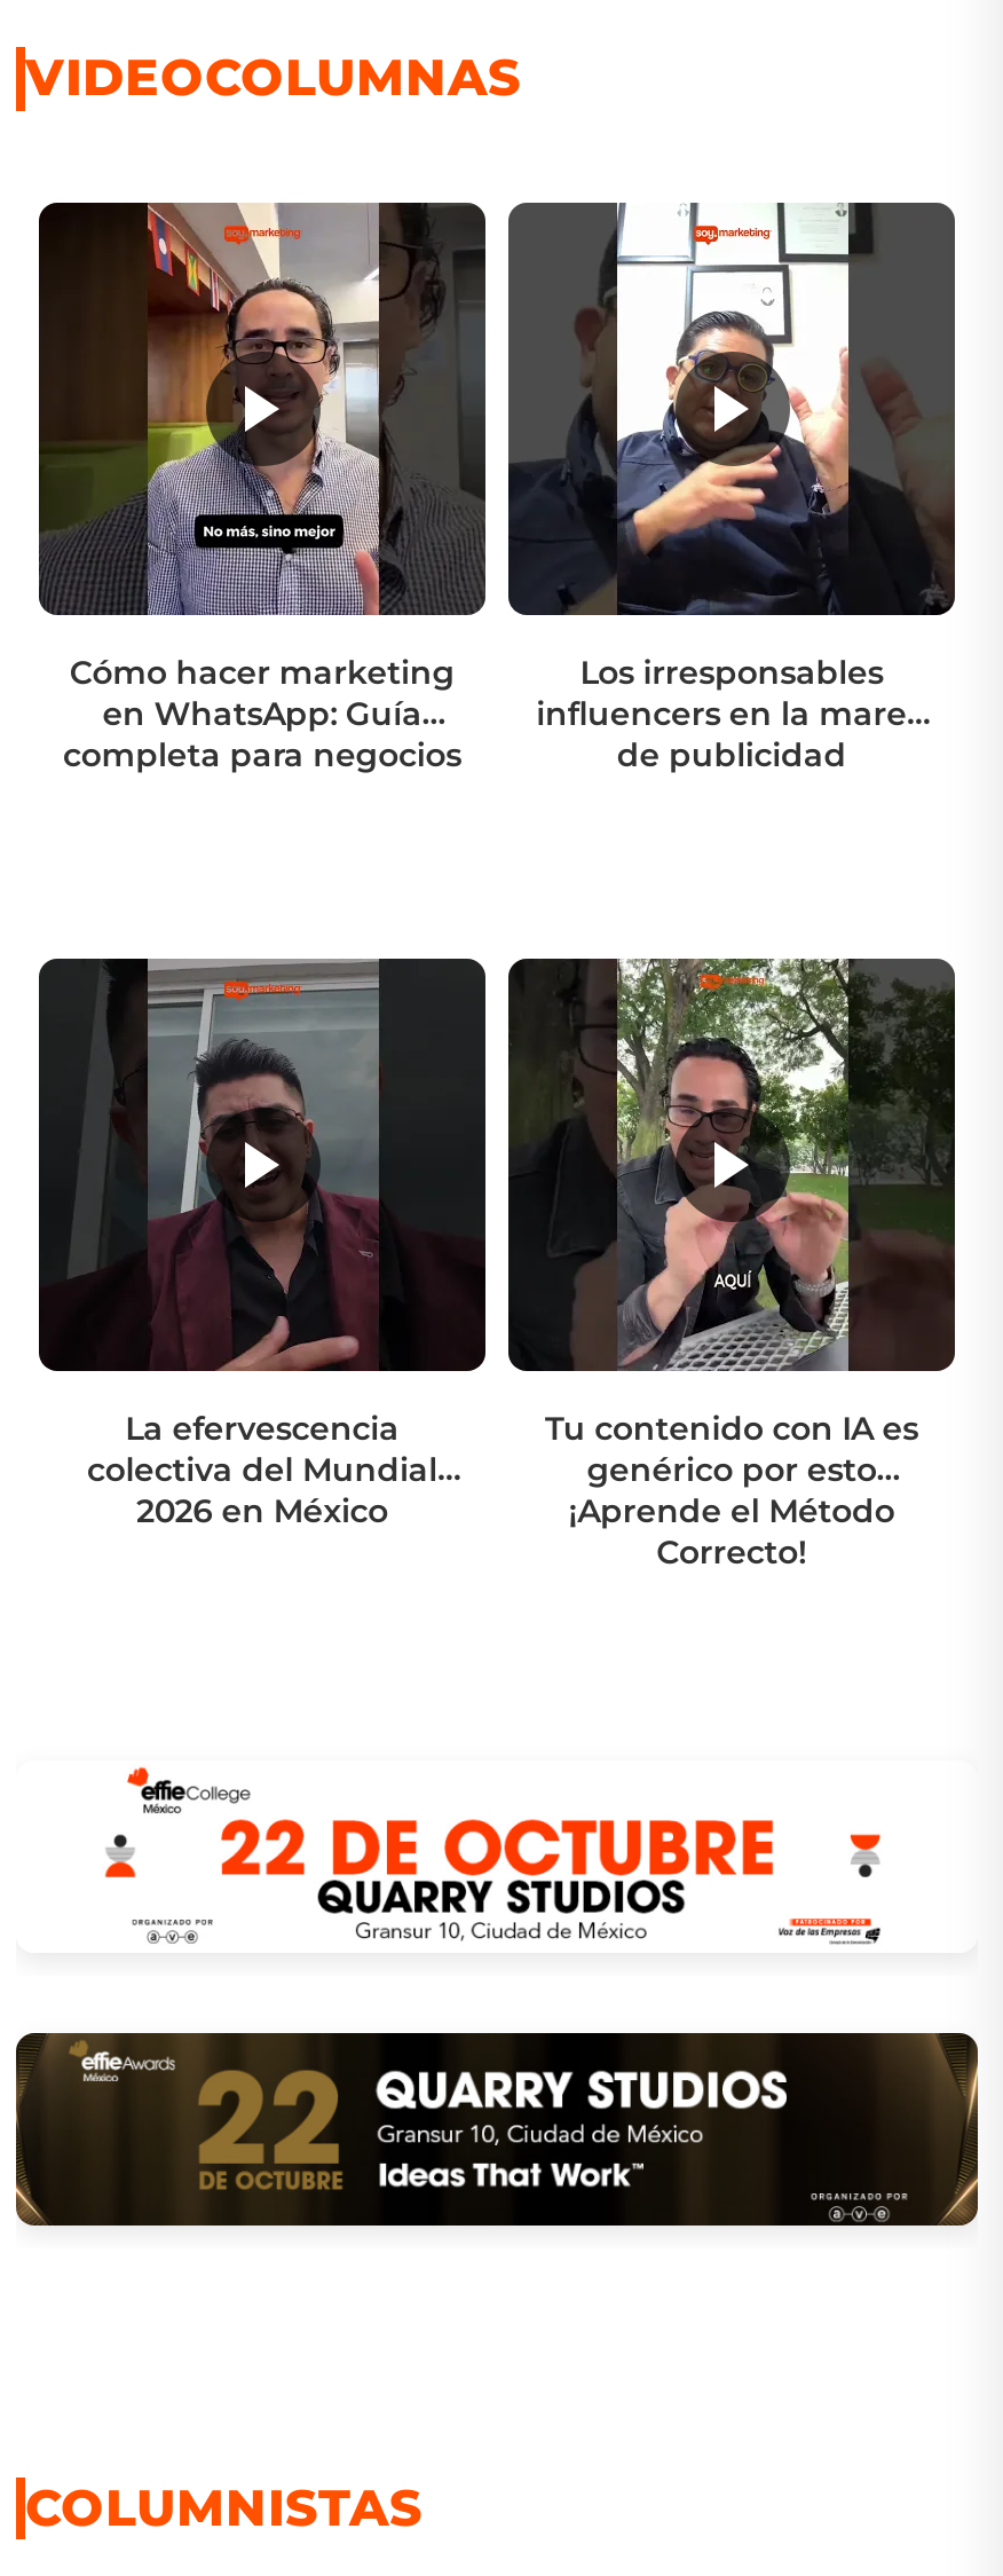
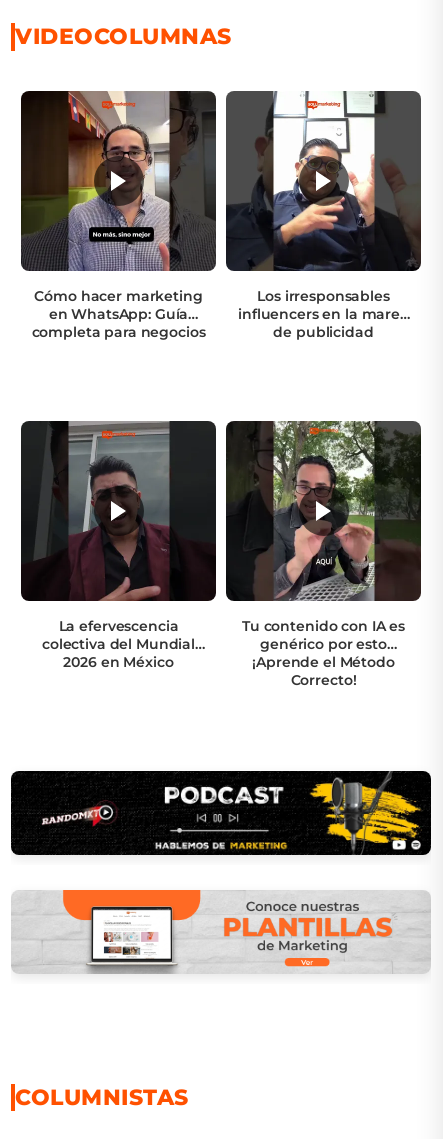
- [image]
+ [image]

- [image]
+ [image]
